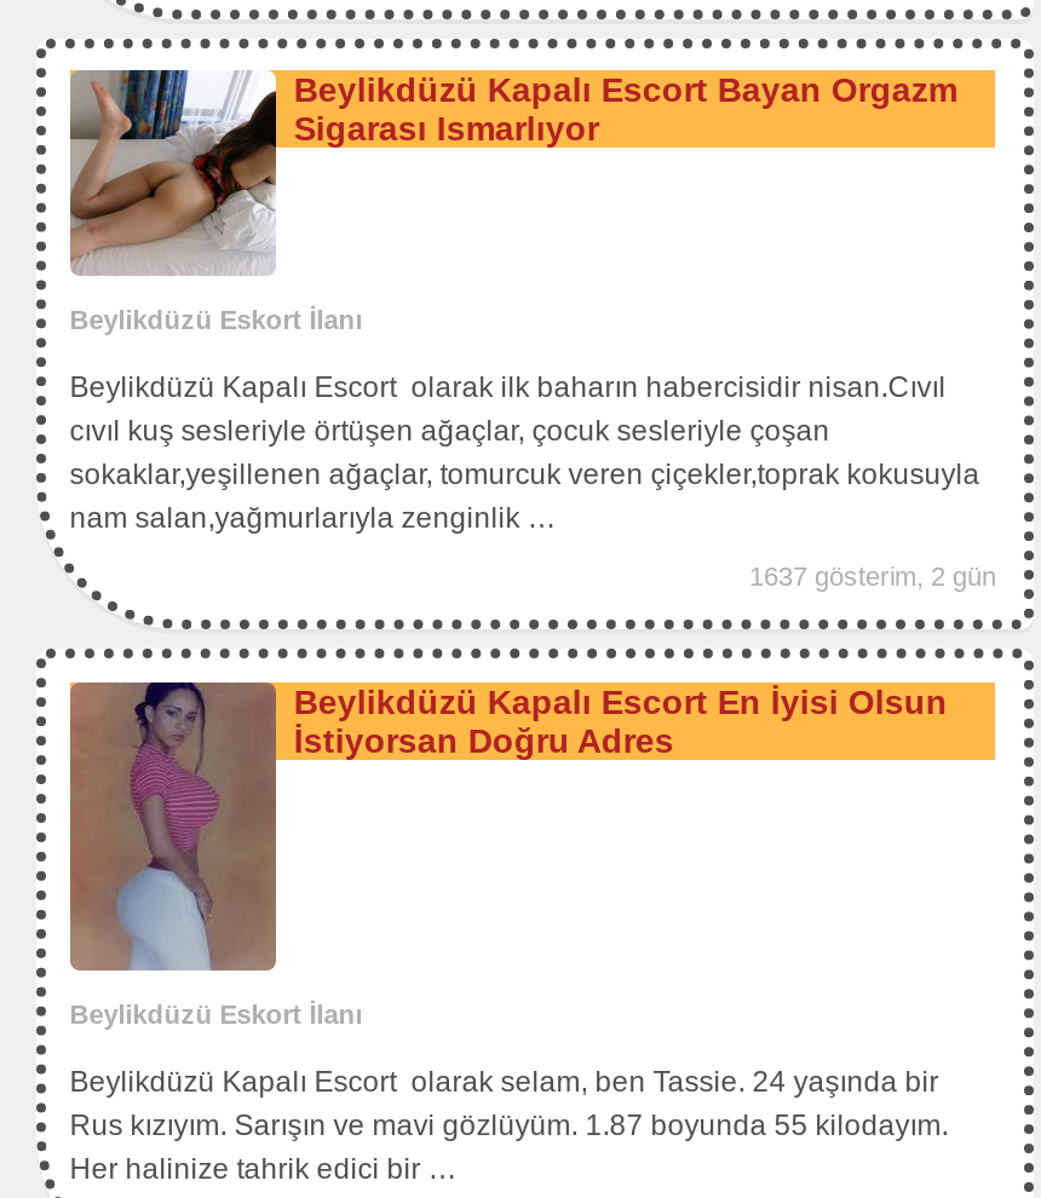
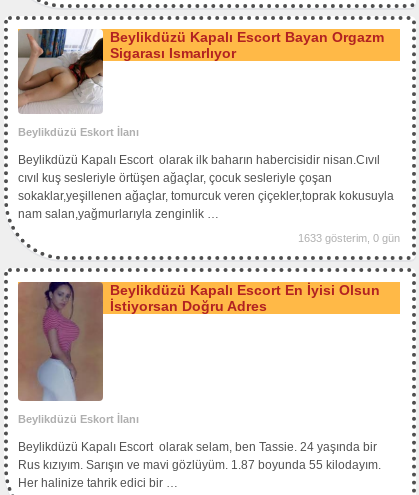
- 1637 gösterim, 2 gün
+ 1633 gösterim, 0 gün
